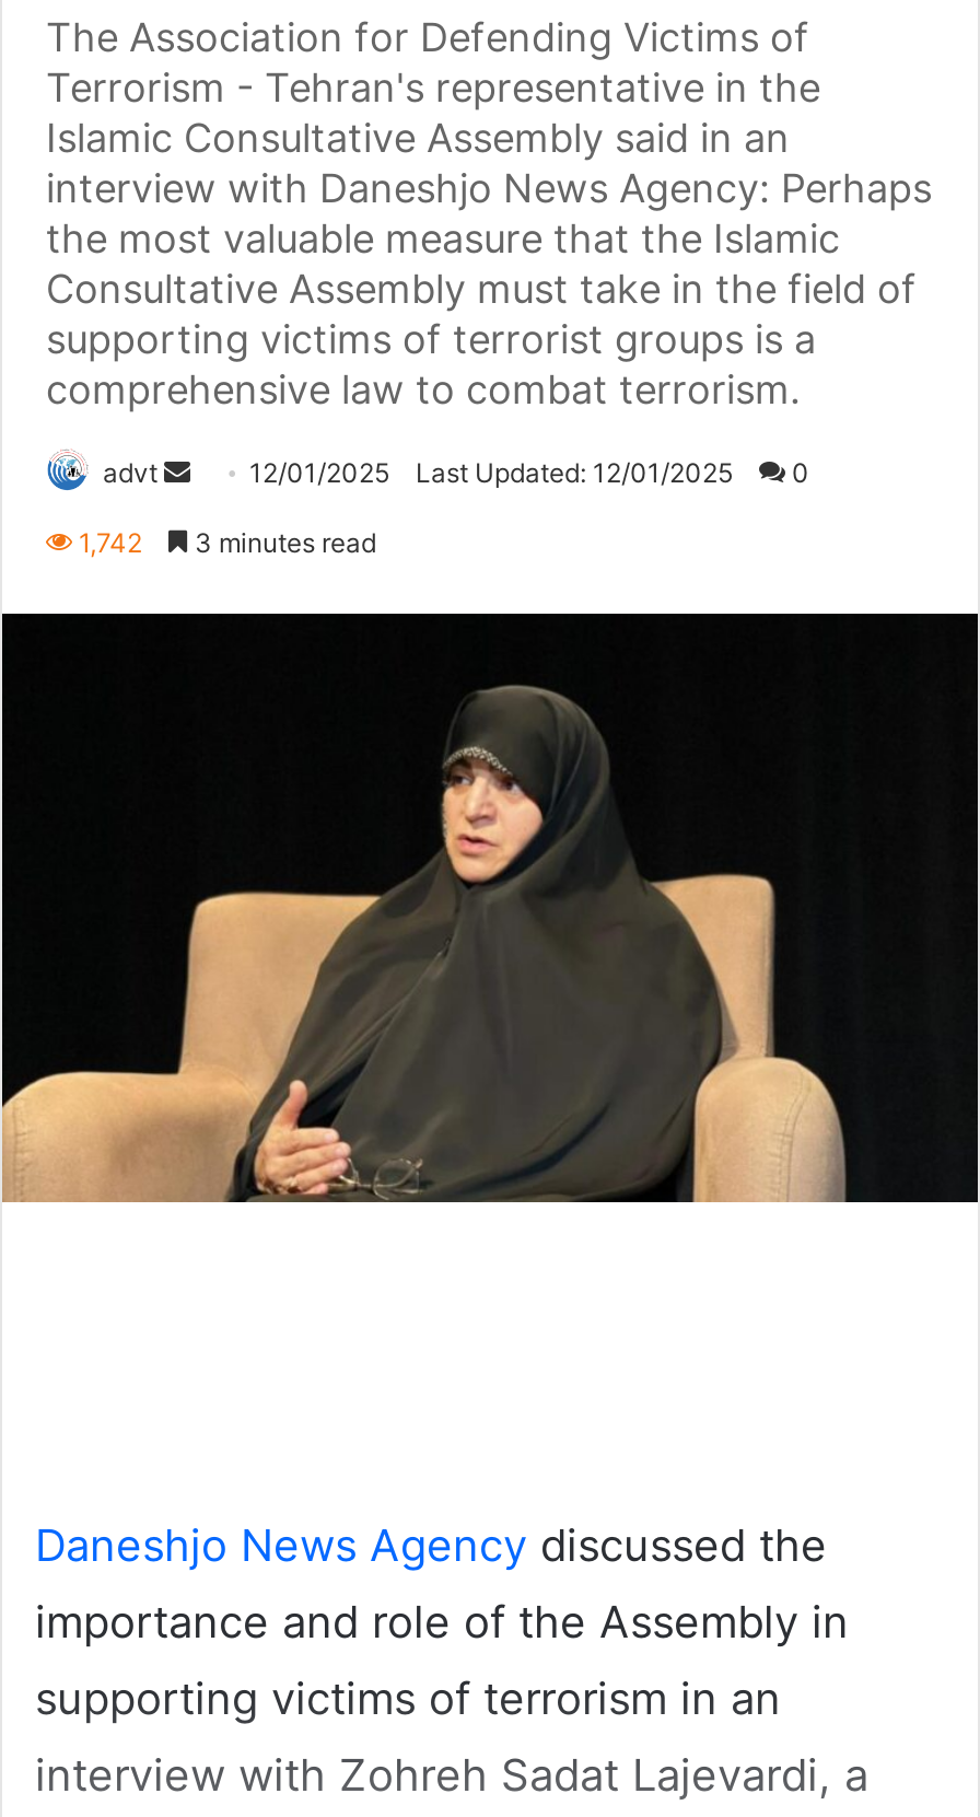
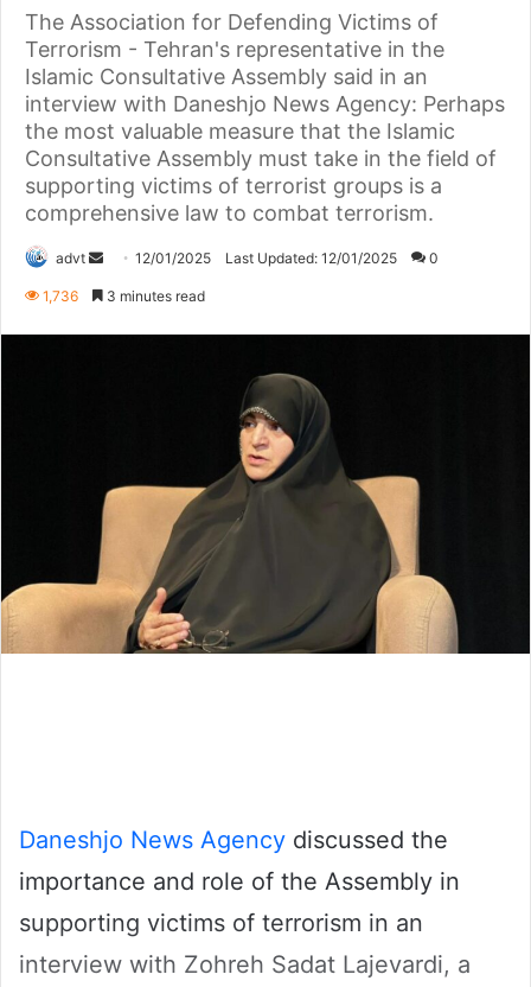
- 1,742 3 minutes read
+ 1,736 3 minutes read
